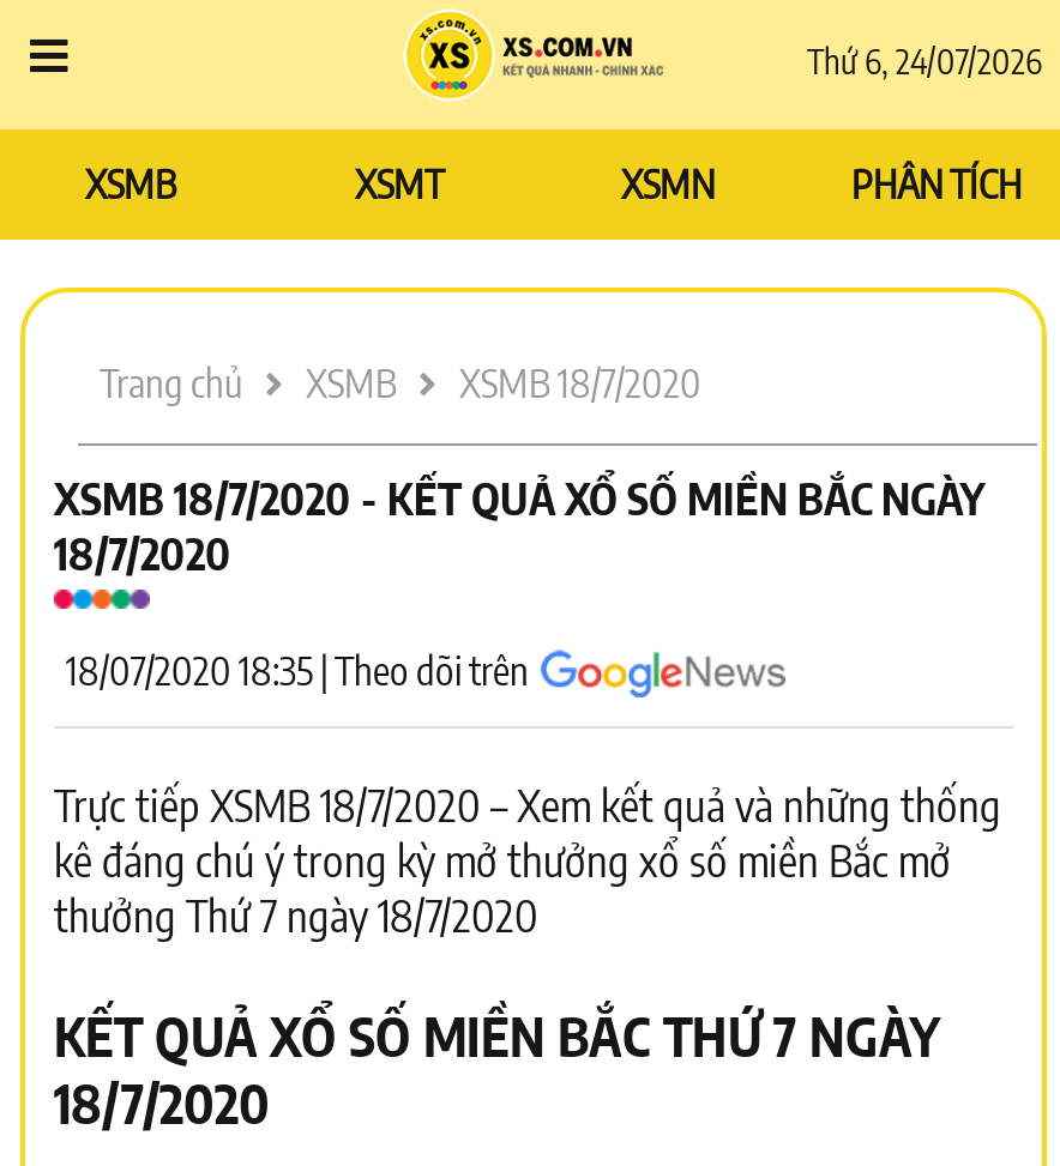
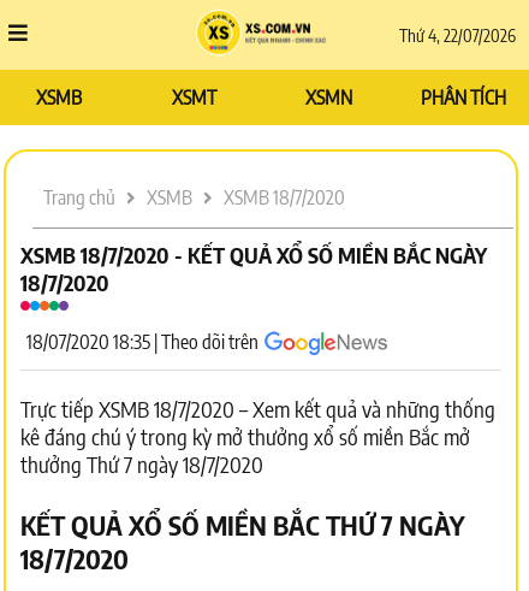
- Thứ 6, 24/07/2026
+ Thứ 4, 22/07/2026
